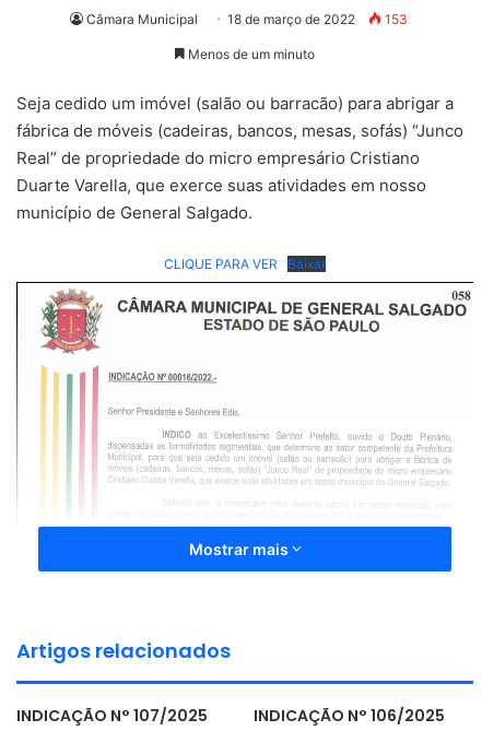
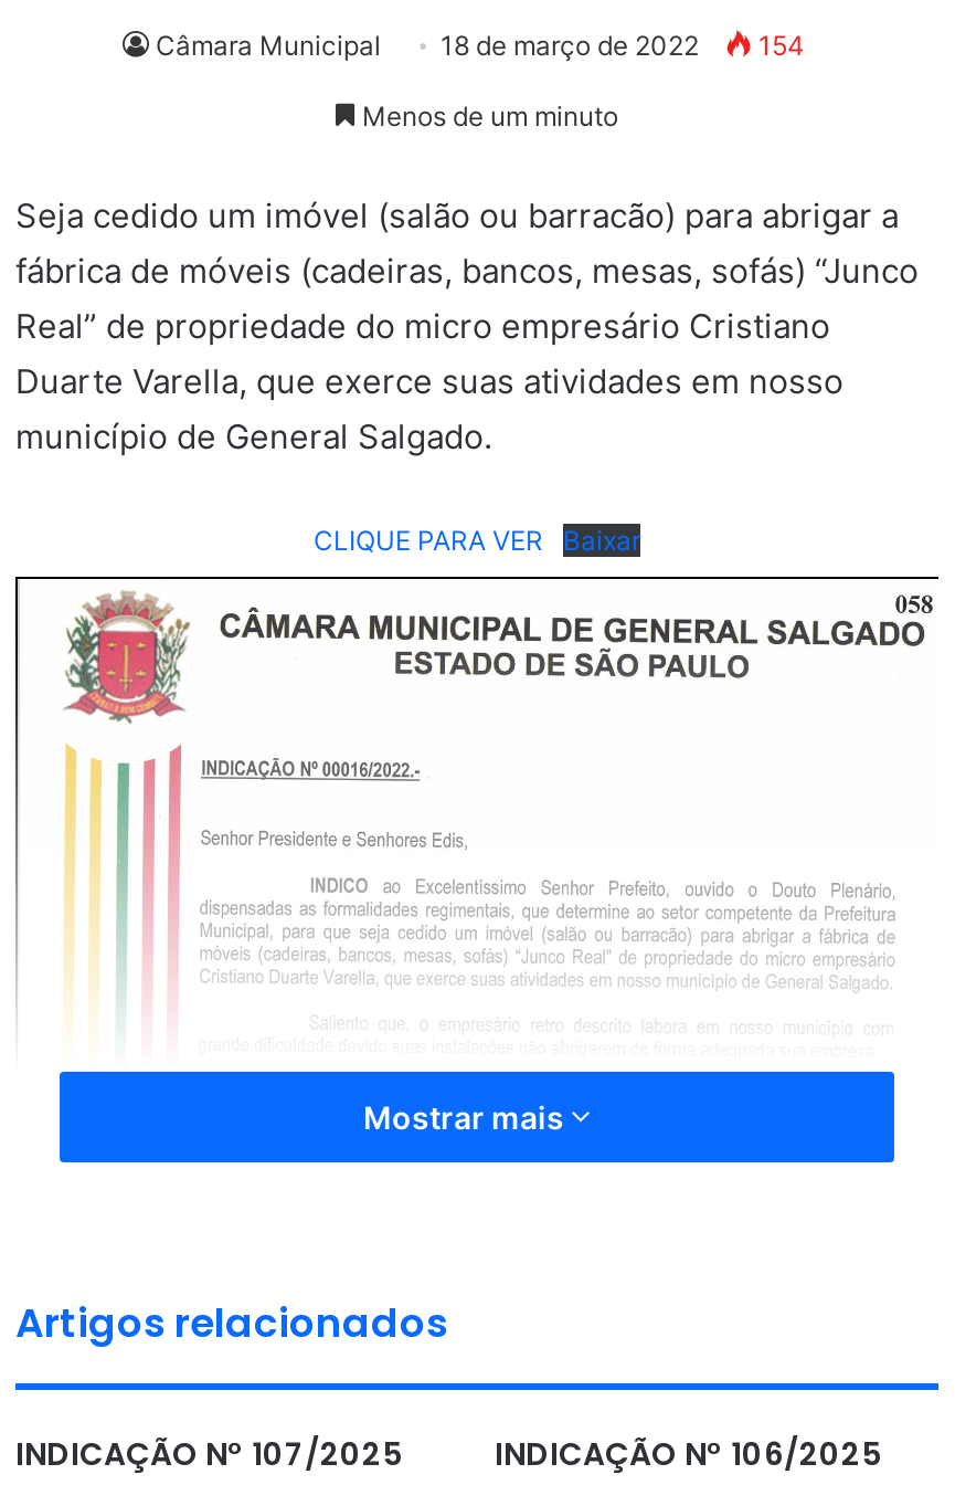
- Câmara Municipal 18 de março de 2022 153
+ Câmara Municipal 18 de março de 2022 154
